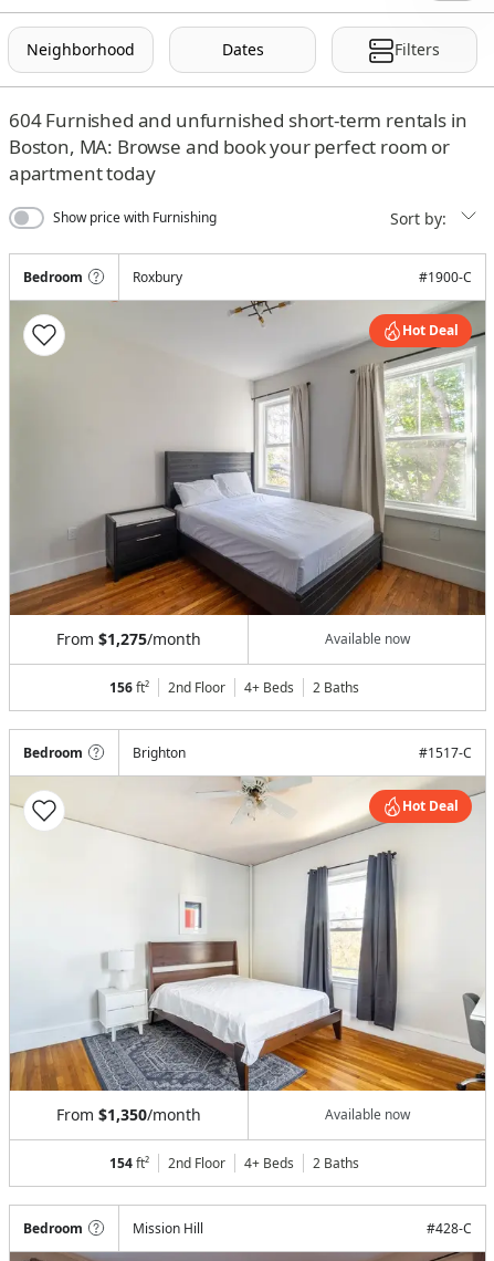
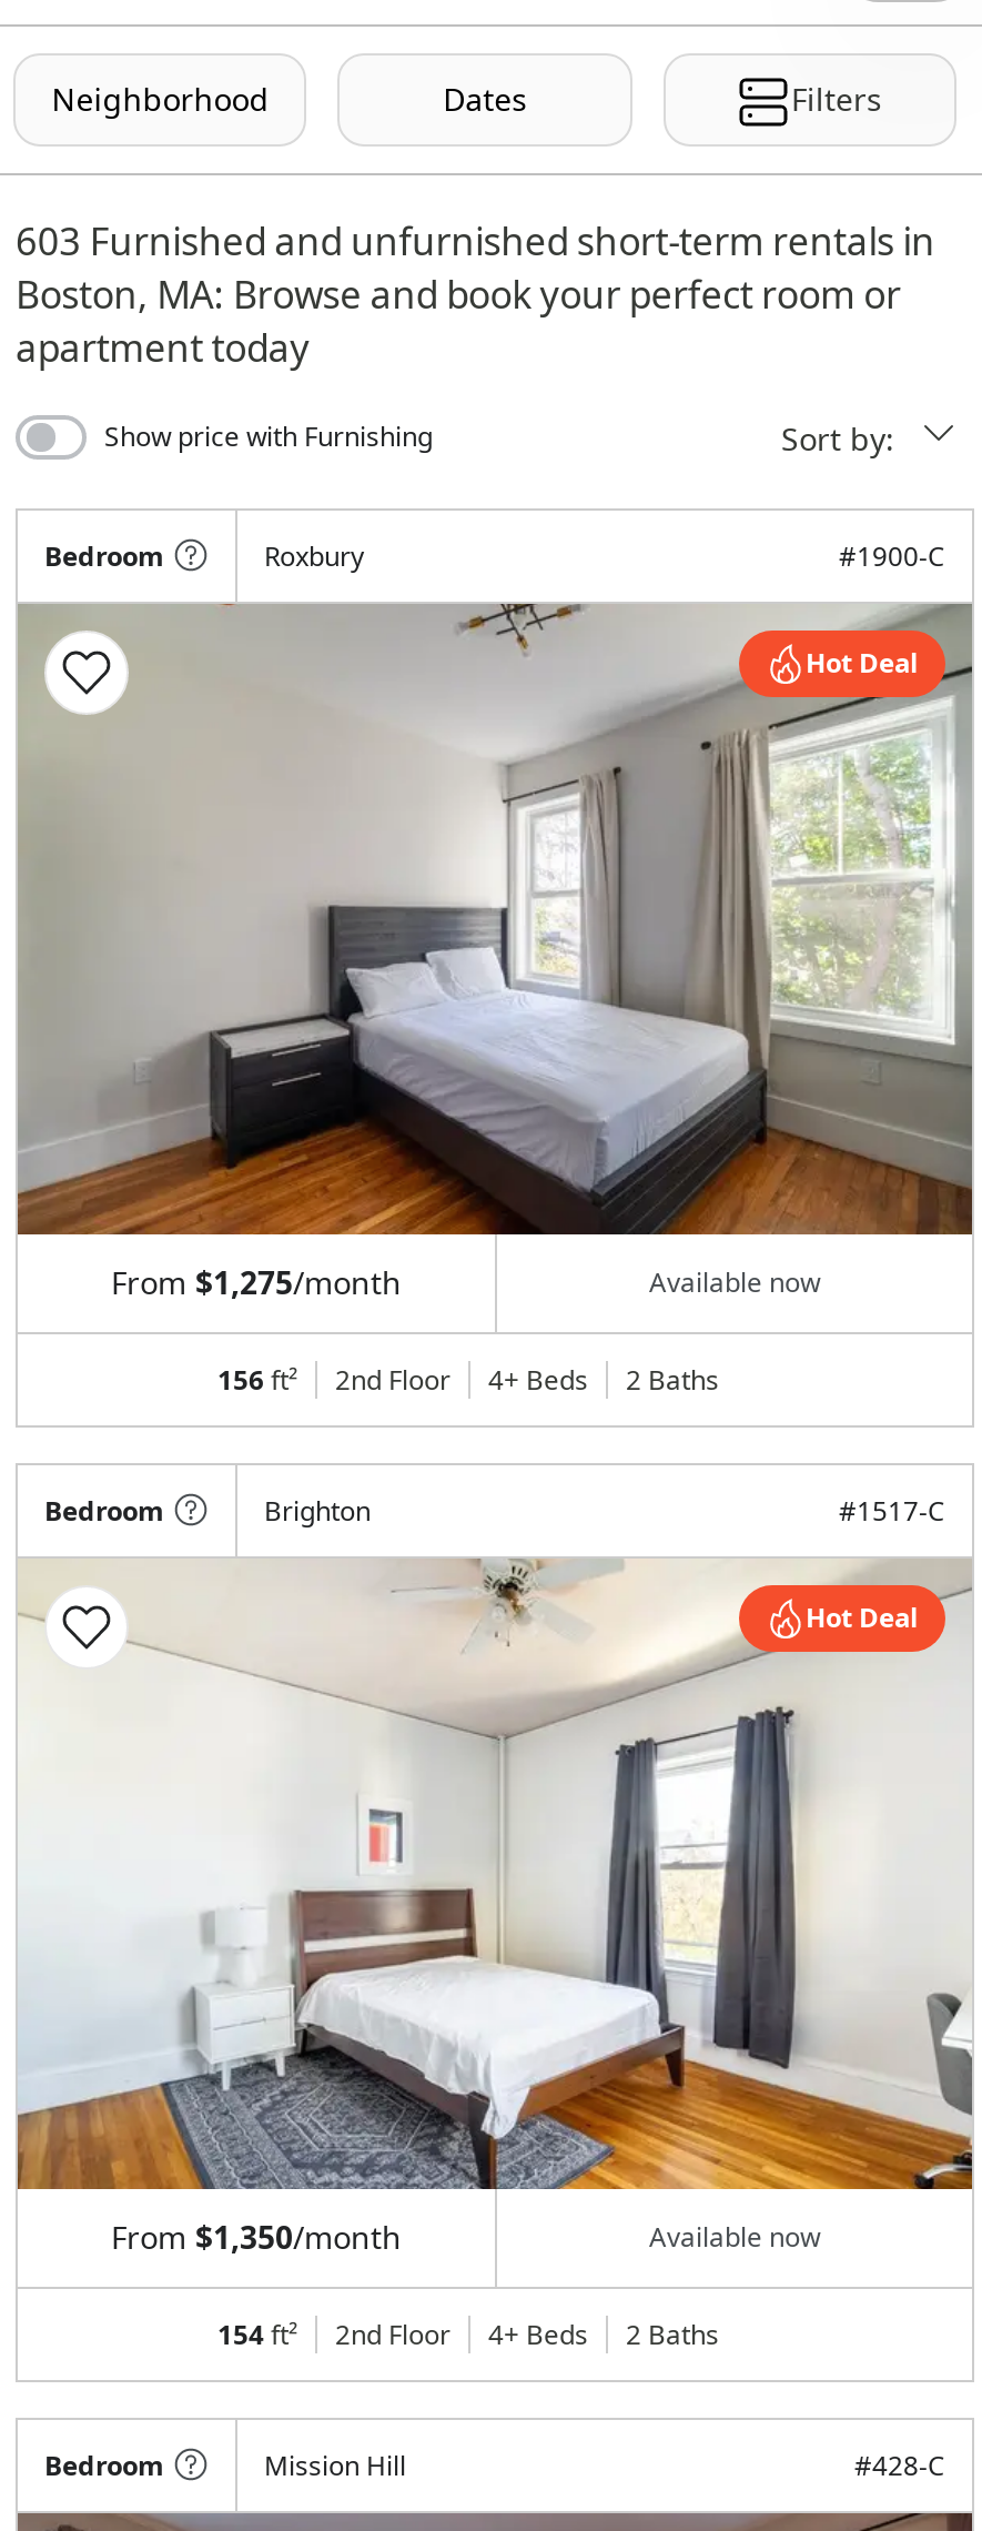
- 604 Furnished and unfurnished short-term rentals in
+ 603 Furnished and unfurnished short-term rentals in
